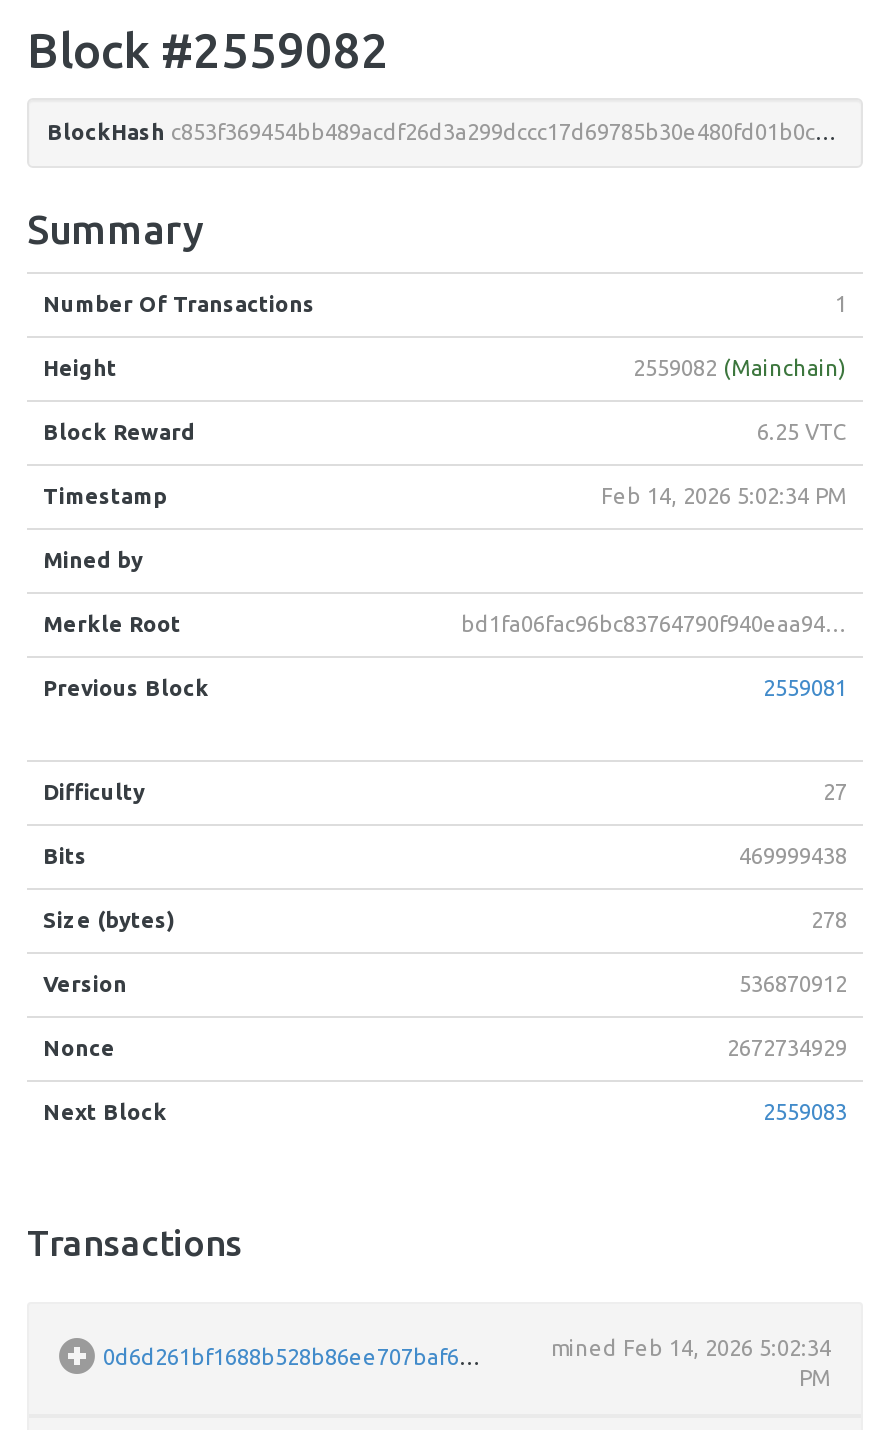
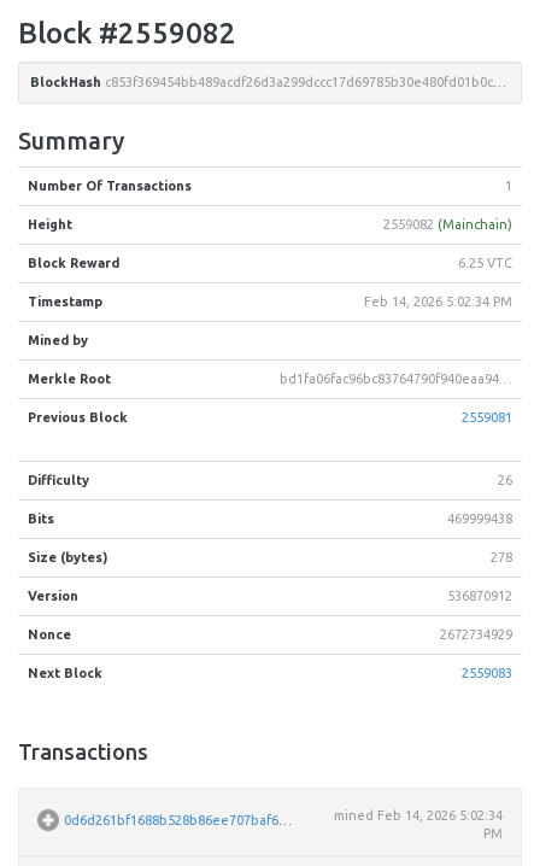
- 27
+ 26
